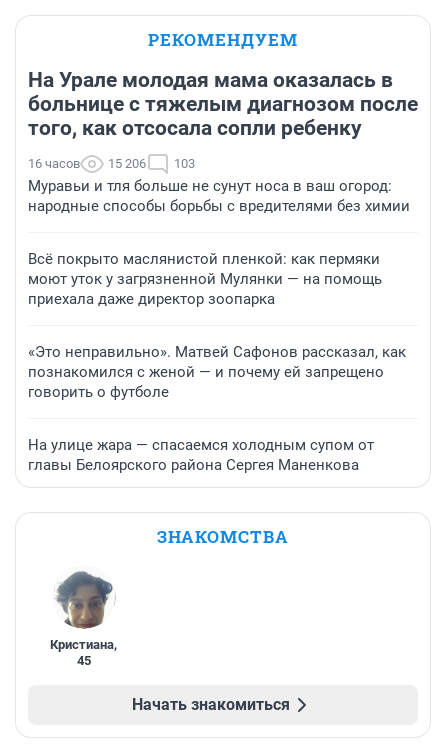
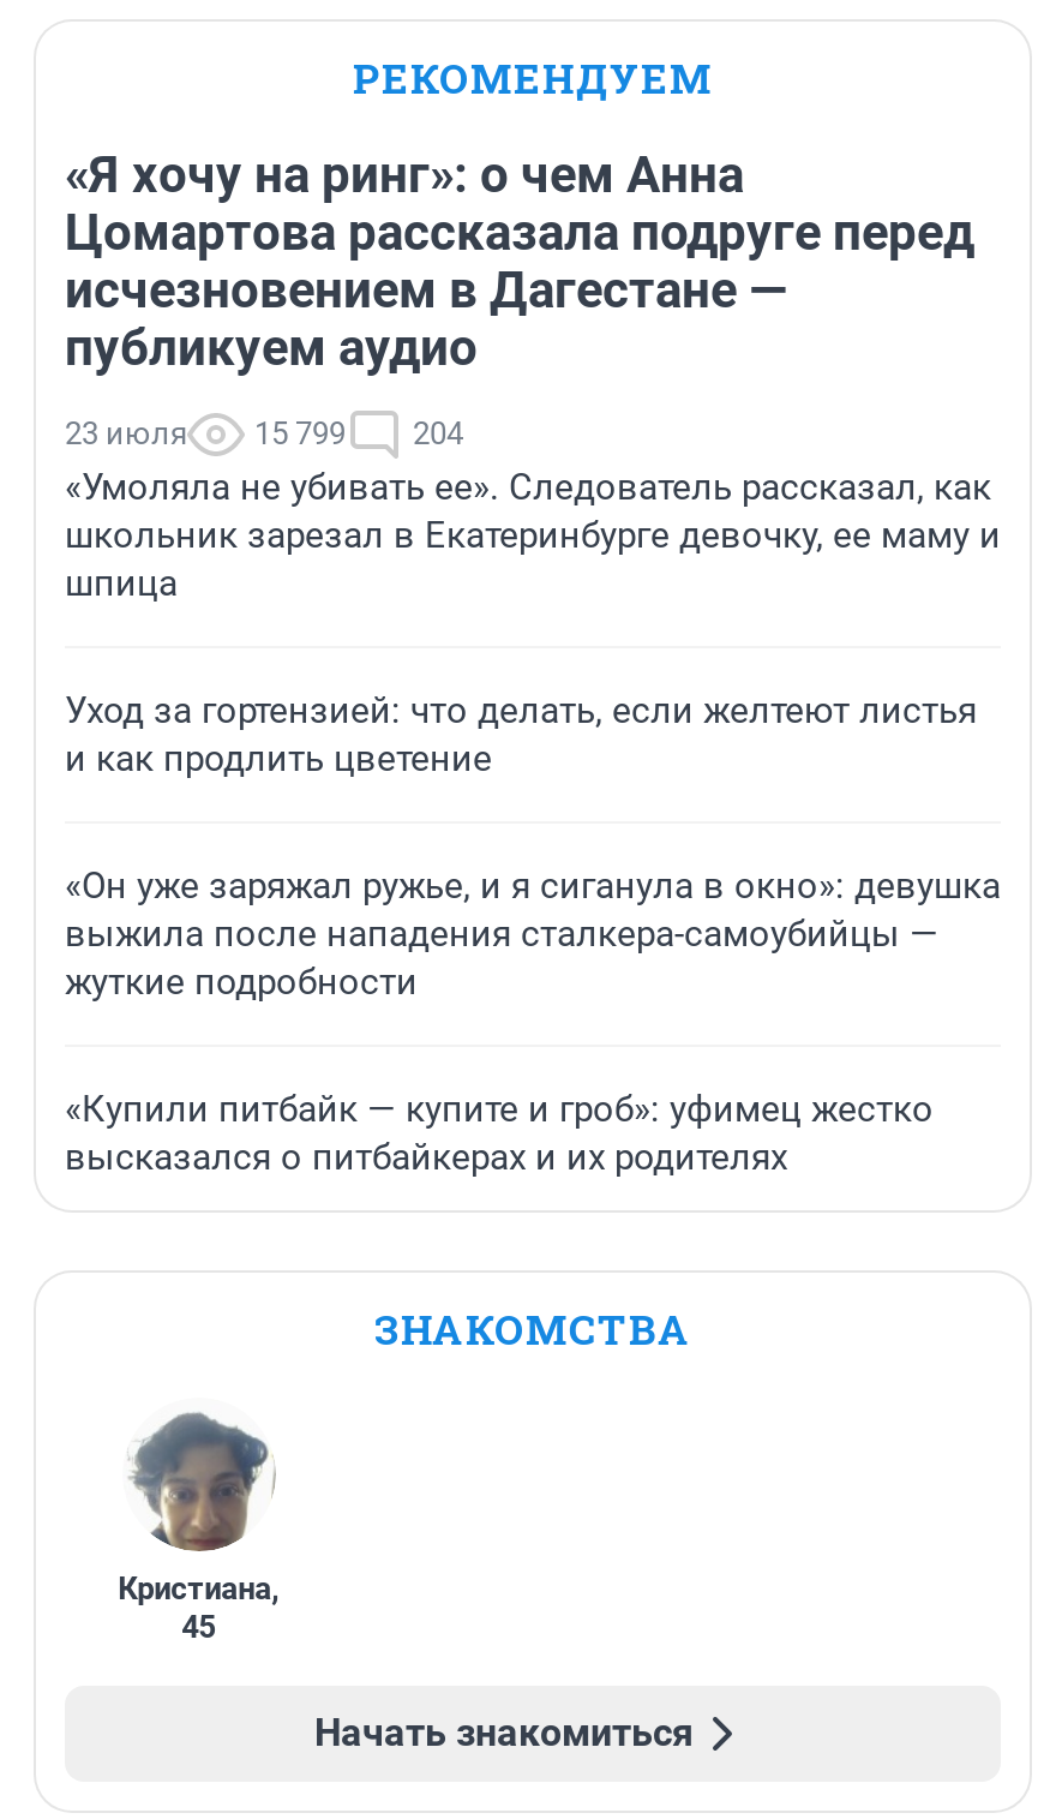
- На Урале молодая мама оказалась в
- больнице с тяжелым диагнозом после
- того, как отсосала сопли ребенку
+ «Я хочу на ринг»: о чем Анна
+ Цомартова рассказала подруге перед
+ исчезновением в Дагестане —
+ публикуем аудио

- 16 часов
- 15 206
- 103
- Муравьи и тля больше не сунут носа в ваш огород:
- народные способы борьбы с вредителями без химии
+ 23 июля
+ 15 799
+ 204
+ «Умоляла не убивать ее». Следователь рассказал, как
+ школьник зарезал в Екатеринбурге девочку, ее маму и
+ шпица

- Всё покрыто маслянистой пленкой: как пермяки
- моют уток у загрязненной Мулянки — на помощь
- приехала даже директор зоопарка
+ Уход за гортензией: что делать, если желтеют листья
+ и как продлить цветение

- «Это неправильно». Матвей Сафонов рассказал, как
- познакомился с женой — и почему ей запрещено
- говорить о футболе
+ «Он уже заряжал ружье, и я сиганула в окно»: девушка
+ выжила после нападения сталкера-самоубийцы —
+ жуткие подробности

- На улице жара — спасаемся холодным супом от
- главы Белоярского района Сергея Маненкова
+ «Купили питбайк — купите и гроб»: уфимец жестко
+ высказался о питбайкерах и их родителях
